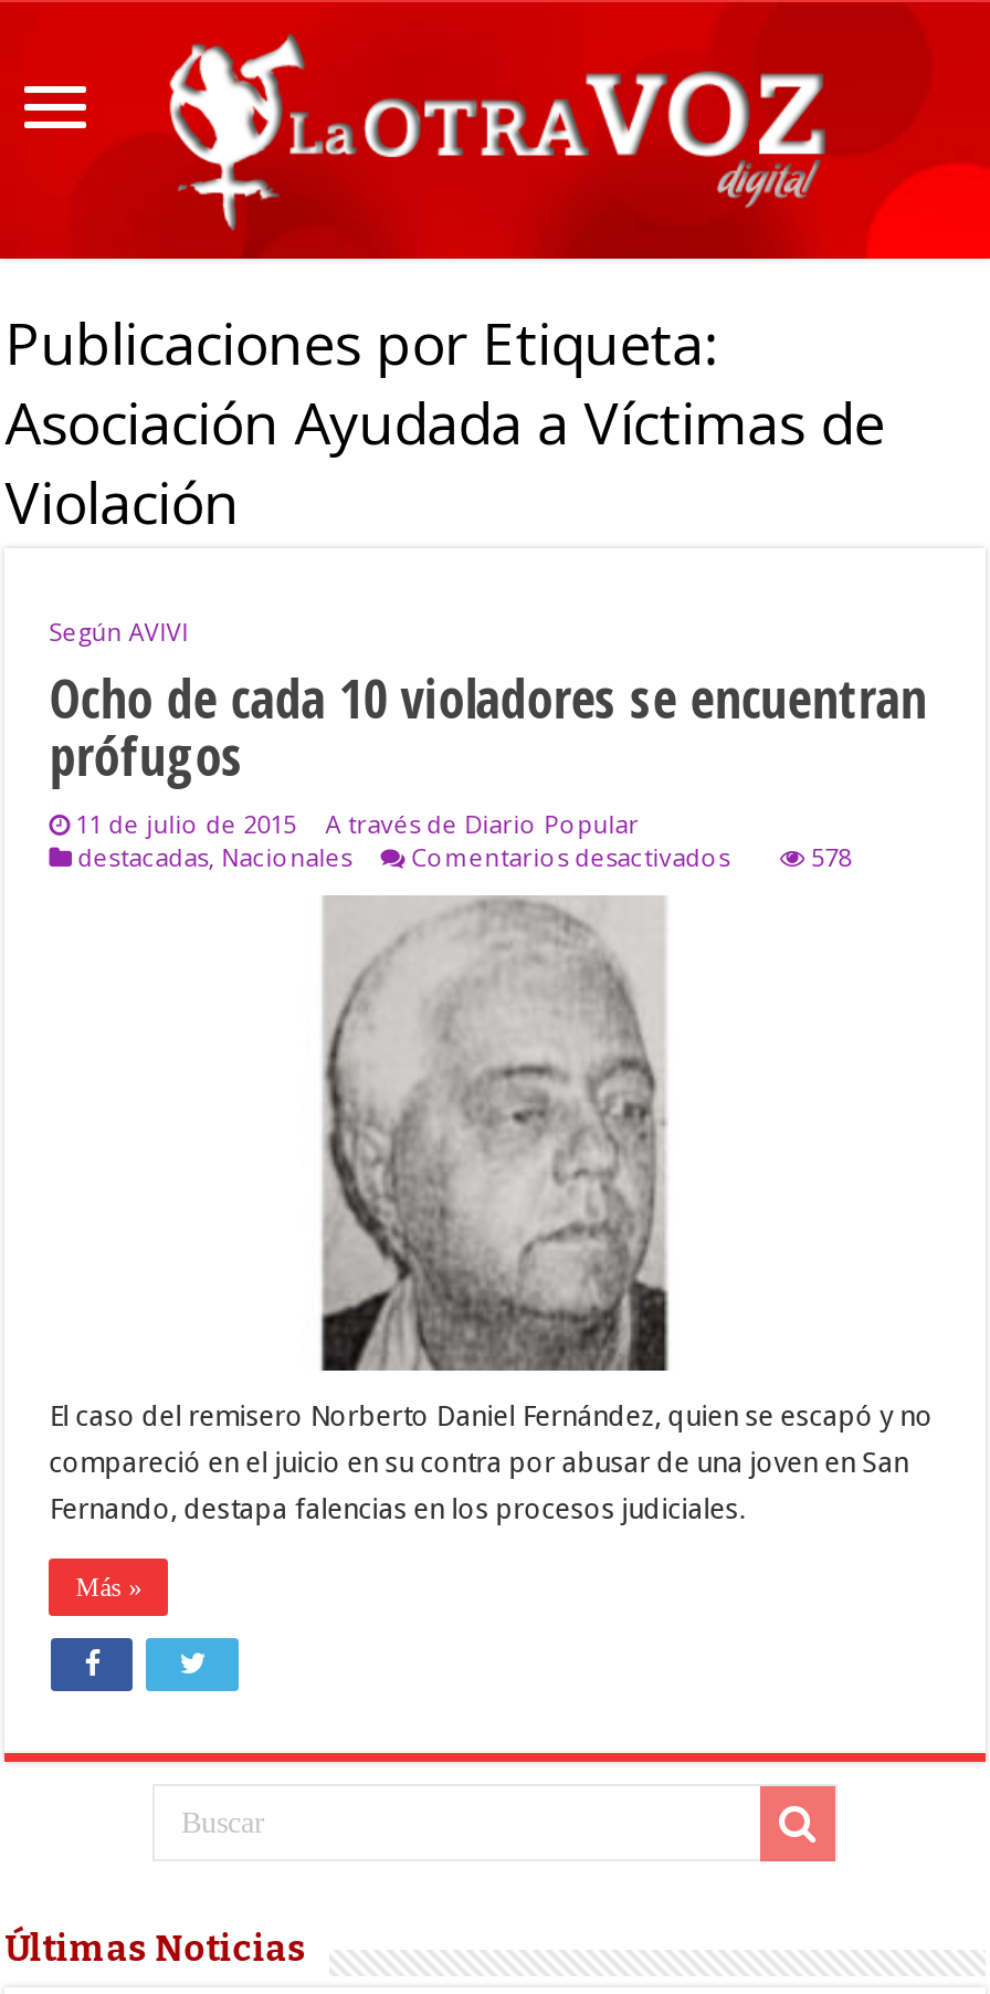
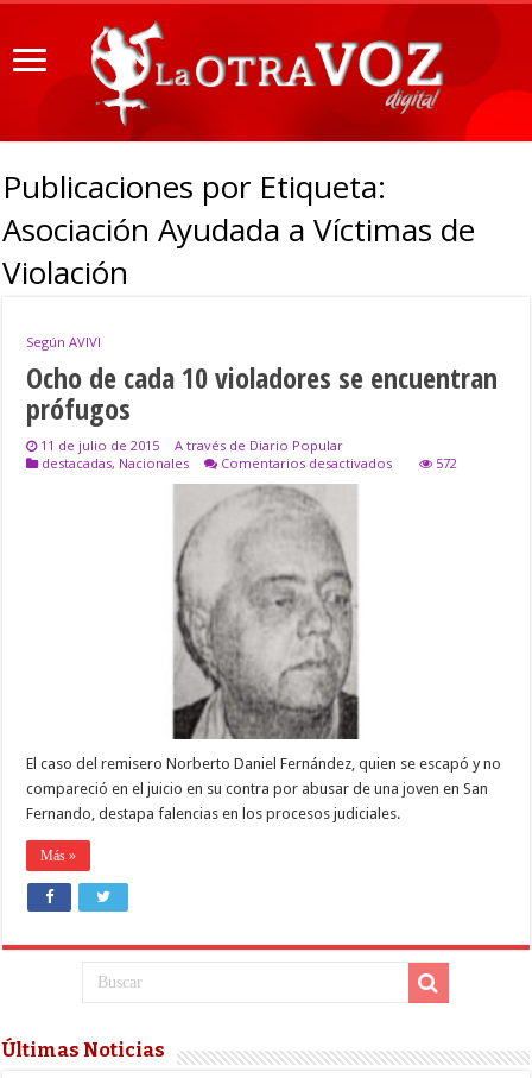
- 578
+ 572
